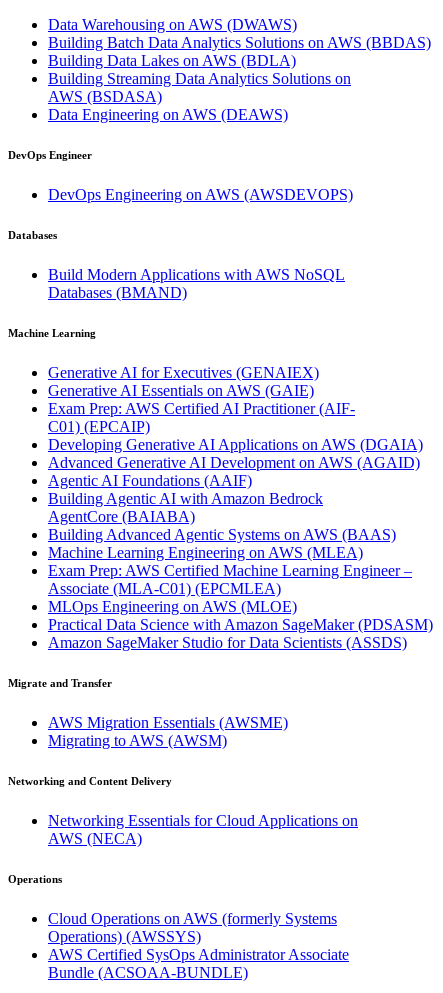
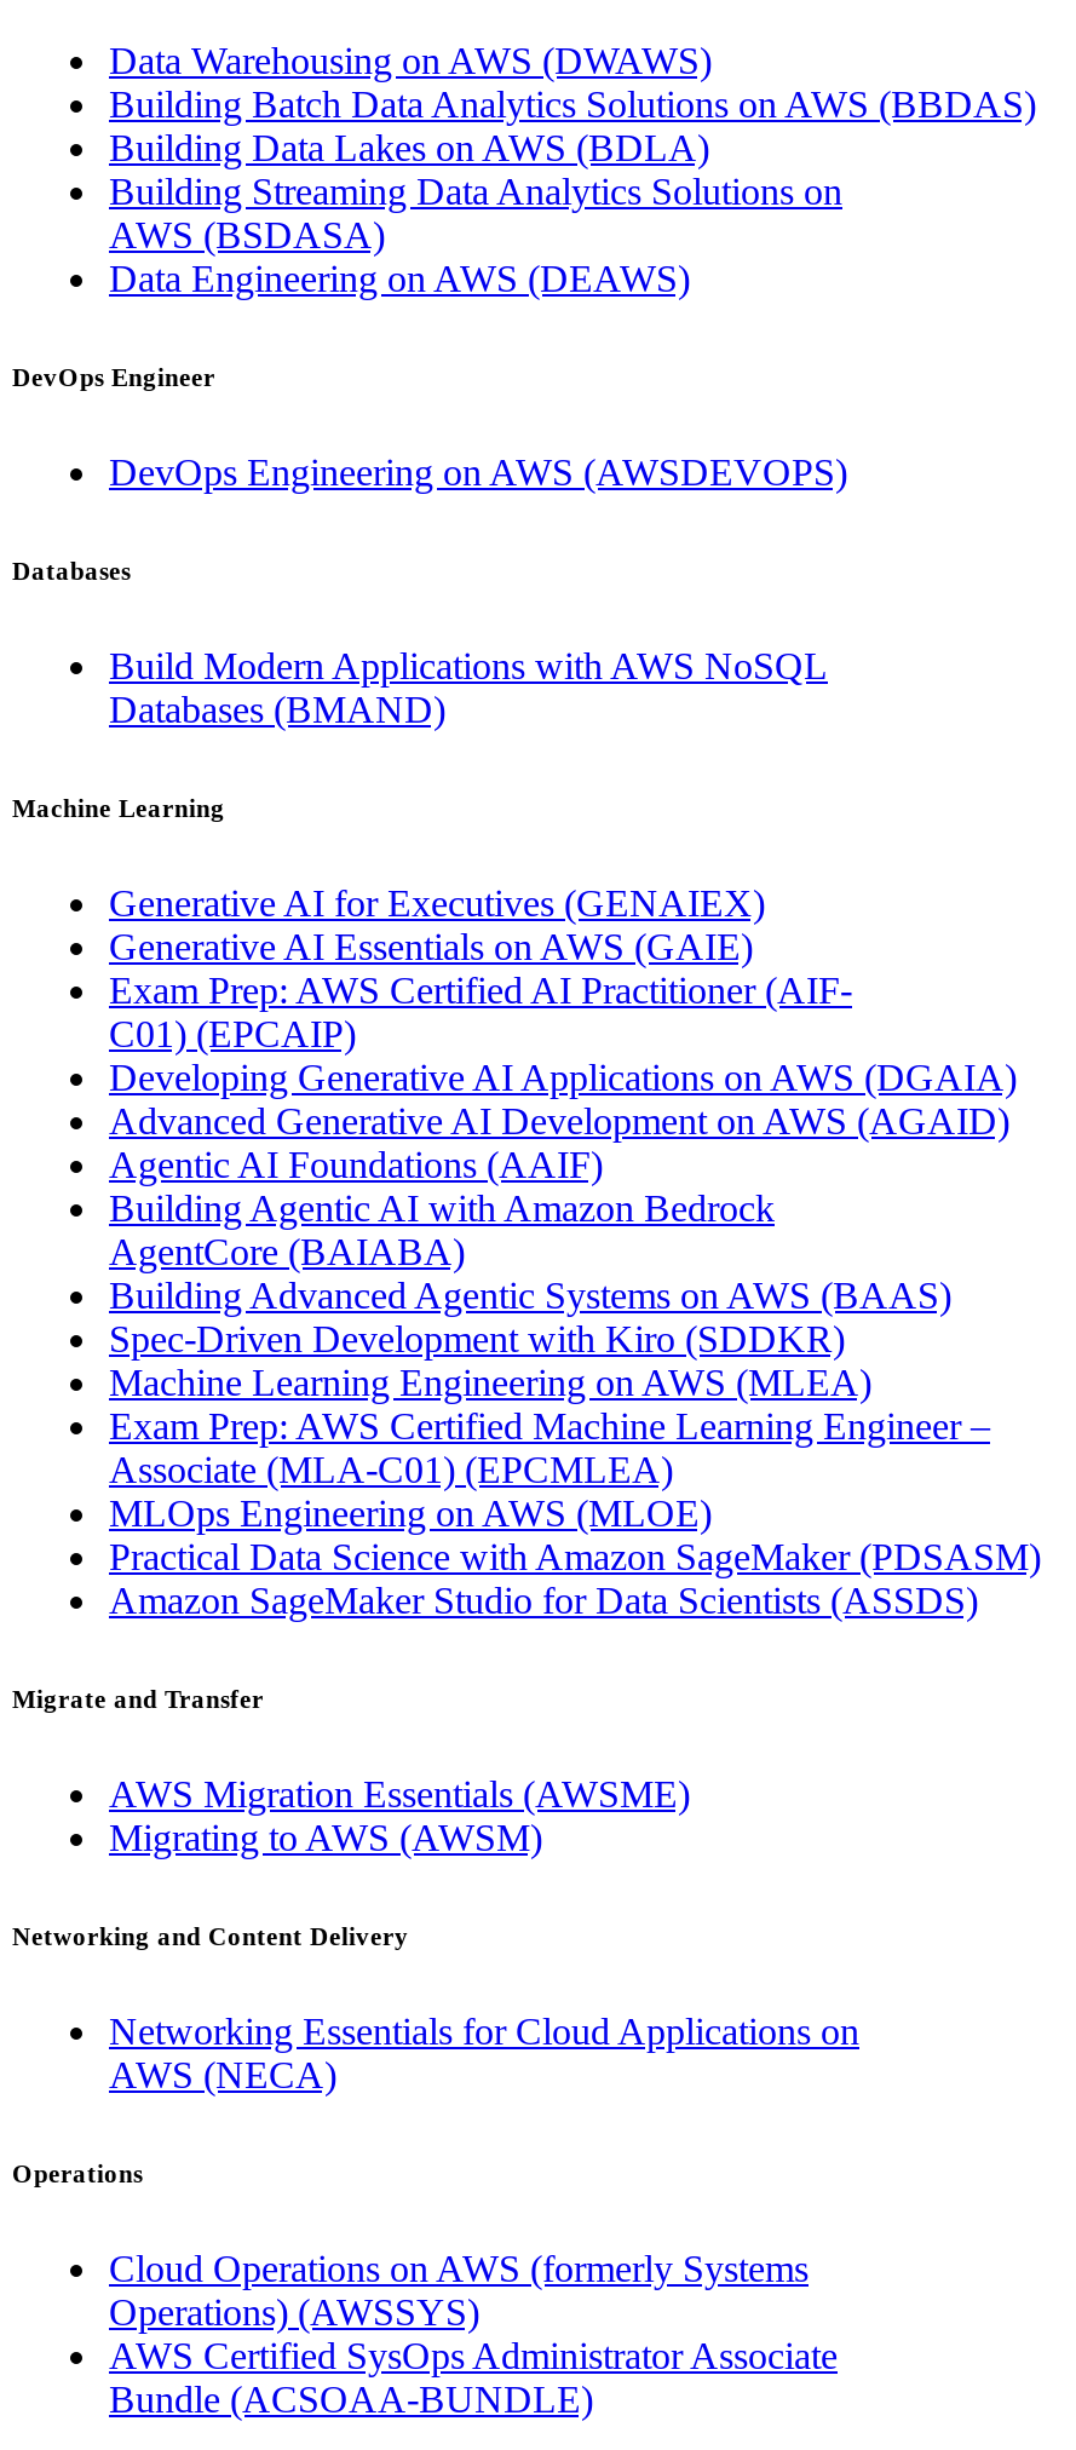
+ Spec-Driven Development with Kiro (SDDKR)
